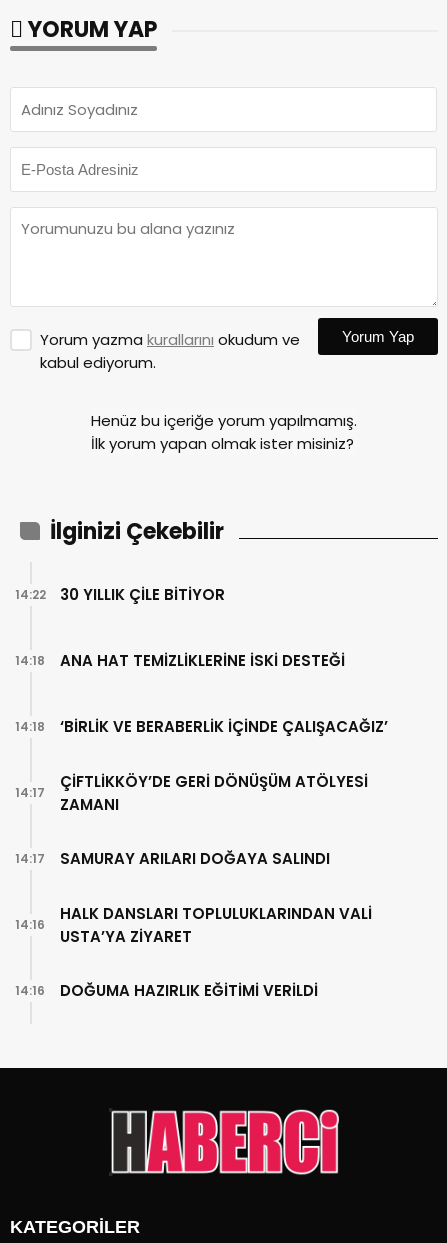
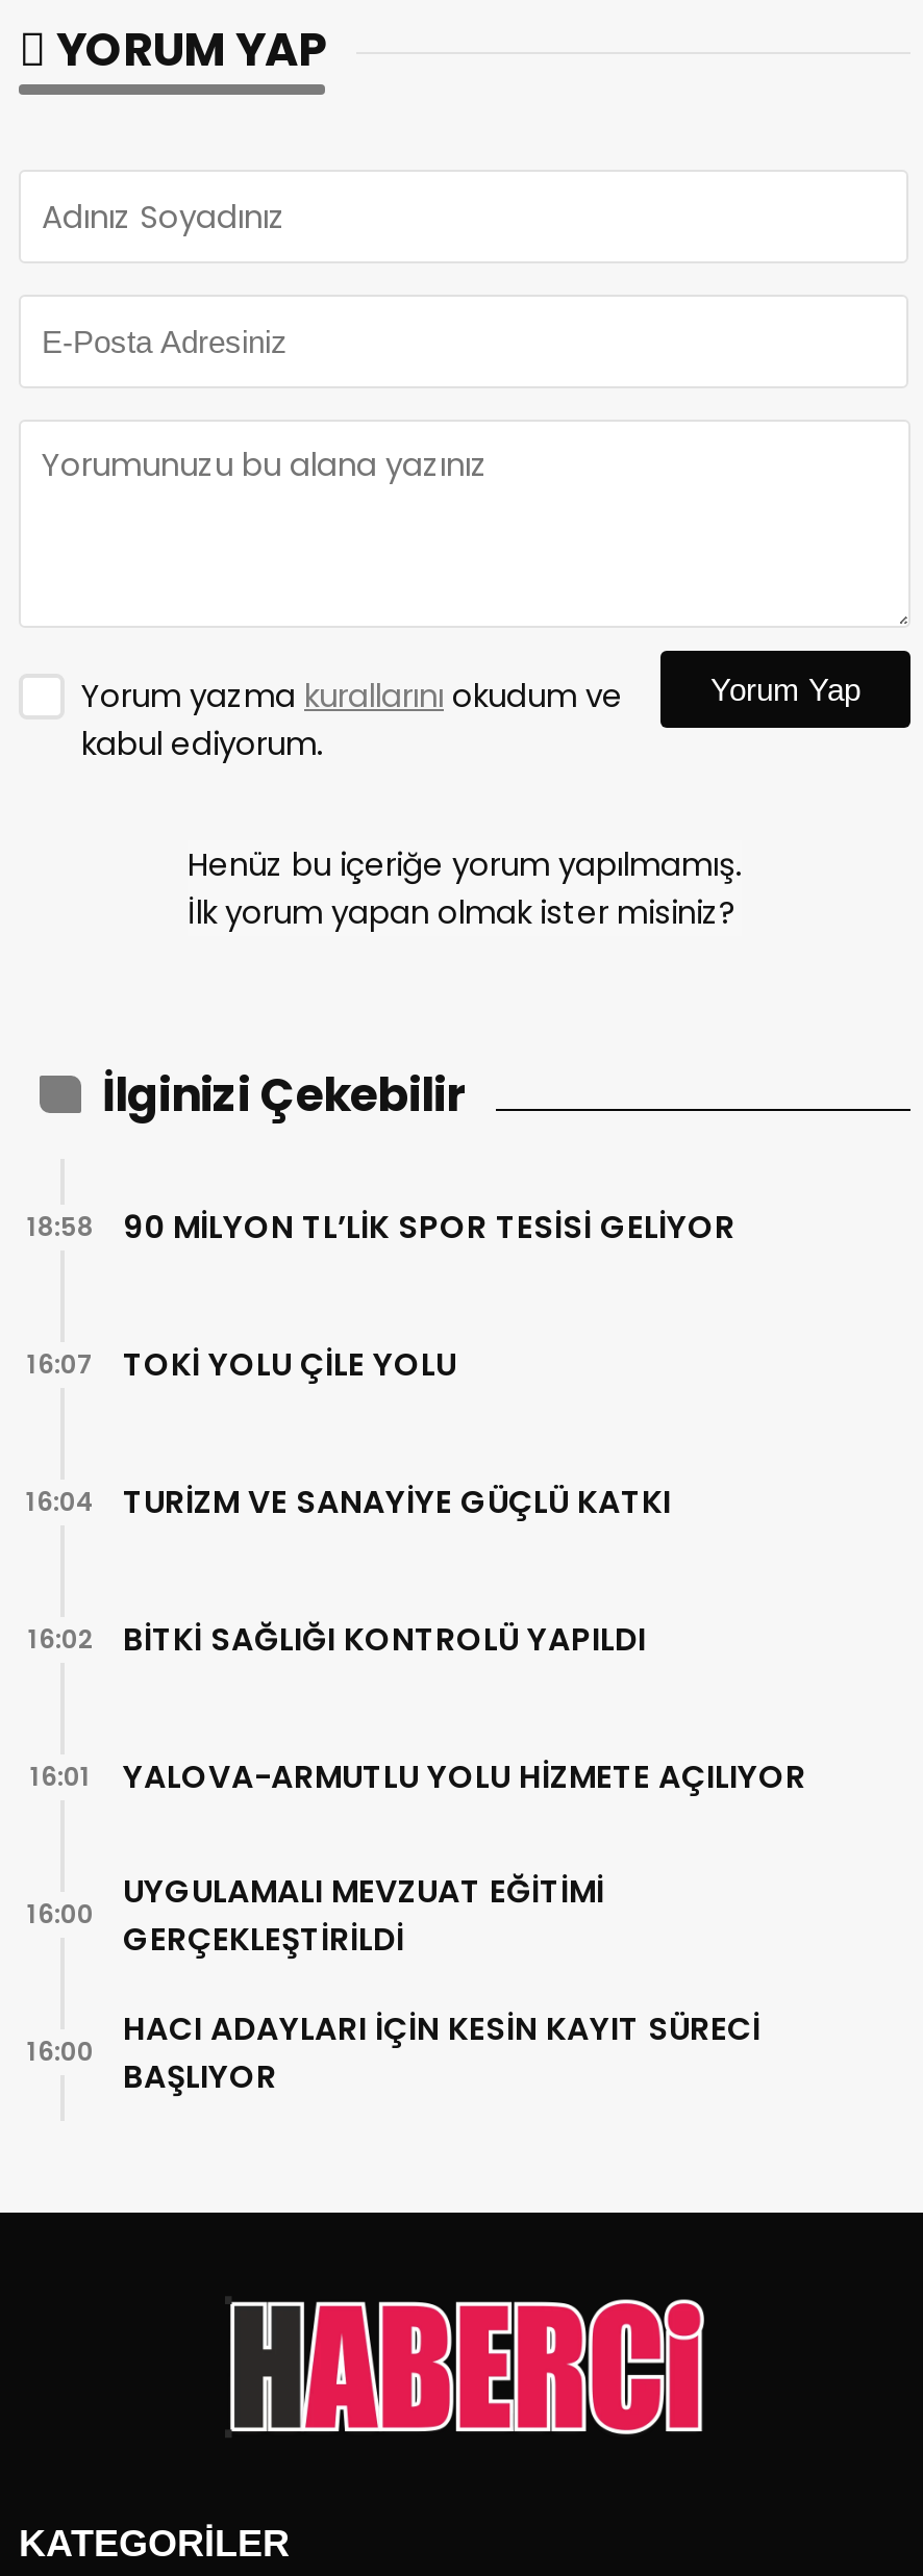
- 30 YILLIK ÇİLE BİTİYOR
- 14:22
+ 90 MİLYON TL’LİK SPOR TESİSİ GELİYOR
+ 18:58

- ANA HAT TEMİZLİKLERİNE İSKİ DESTEĞİ
- 14:18
+ TOKİ YOLU ÇİLE YOLU
+ 16:07

- ‘BİRLİK VE BERABERLİK İÇİNDE ÇALIŞACAĞIZ’
- 14:18
+ TURİZM VE SANAYİYE GÜÇLÜ KATKI
+ 16:04

- ÇİFTLİKKÖY’DE GERİ DÖNÜŞÜM ATÖLYESİ
- ZAMANI
+ BİTKİ SAĞLIĞI KONTROLÜ YAPILDI
+ 16:02

- 14:17
+ YALOVA-ARMUTLU YOLU HİZMETE AÇILIYOR
+ 16:01

- SAMURAY ARILARI DOĞAYA SALINDI
- 14:17
+ UYGULAMALI MEVZUAT EĞİTİMİ
+ GERÇEKLEŞTİRİLDİ

- HALK DANSLARI TOPLULUKLARINDAN VALİ
- USTA’YA ZİYARET
+ 16:00

- 14:16
+ HACI ADAYLARI İÇİN KESİN KAYIT SÜRECİ
+ BAŞLIYOR

- DOĞUMA HAZIRLIK EĞİTİMİ VERİLDİ
- 14:16
+ 16:00
